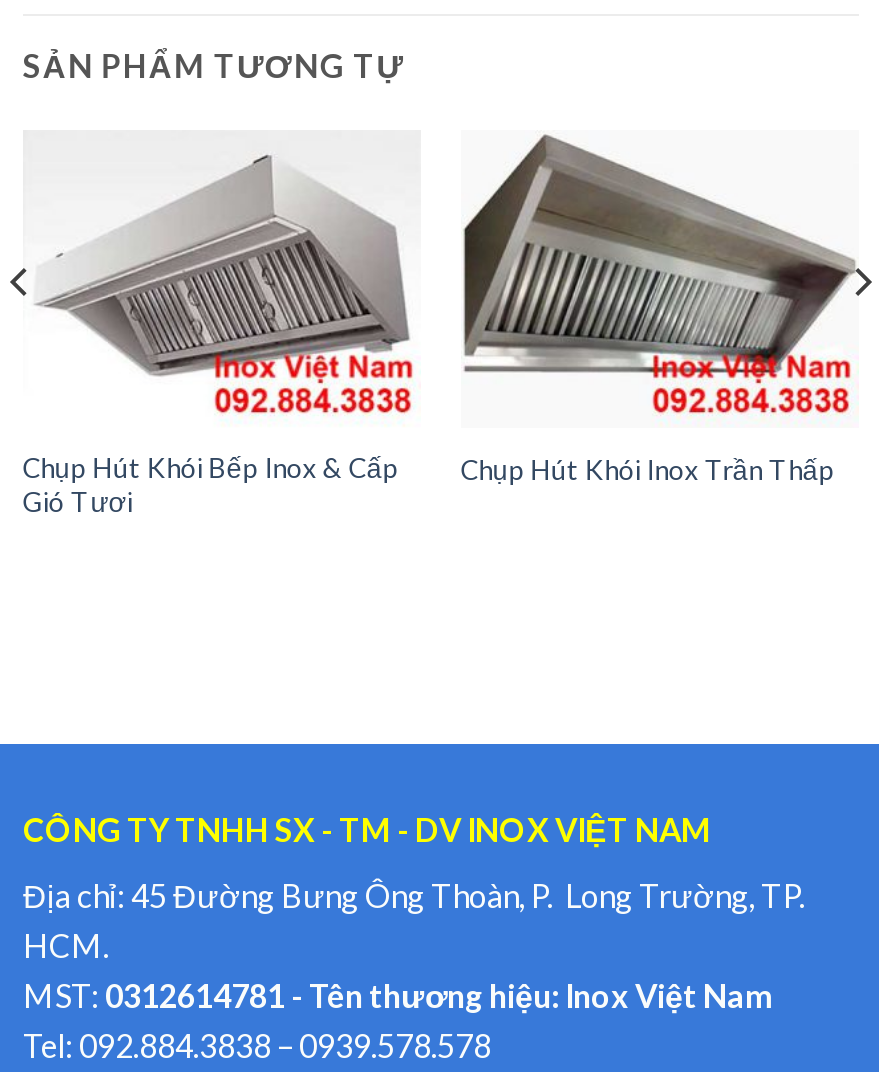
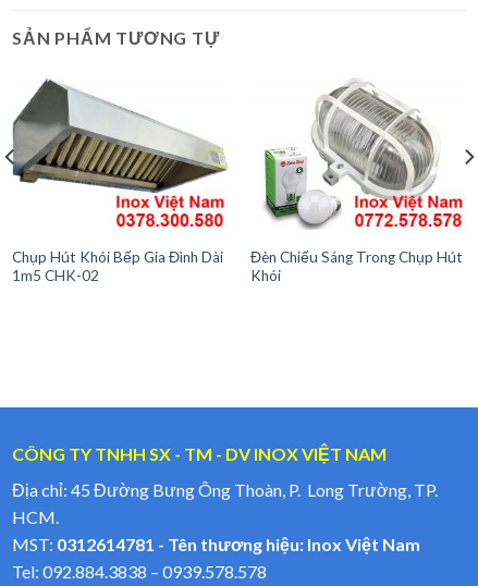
- [image]
- Chụp Hút Khói Inox Trần Thấp
+ [image]
+ Đèn Chiếu Sáng Trong Chụp Hút
+ Khói

- [image]
- Chụp Hút Khói Bếp Inox & Cấp
- Gió Tươi
+ [image]
+ Chụp Hút Khói Bếp Gia Đình Dài
+ 1m5 CHK-02
